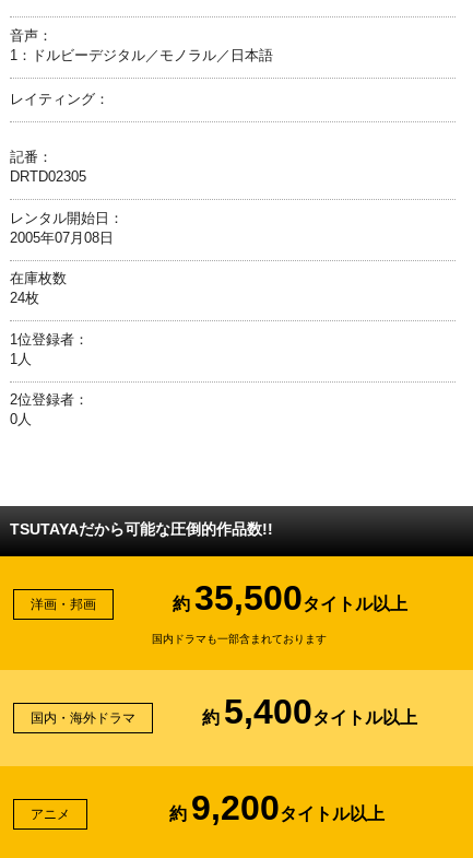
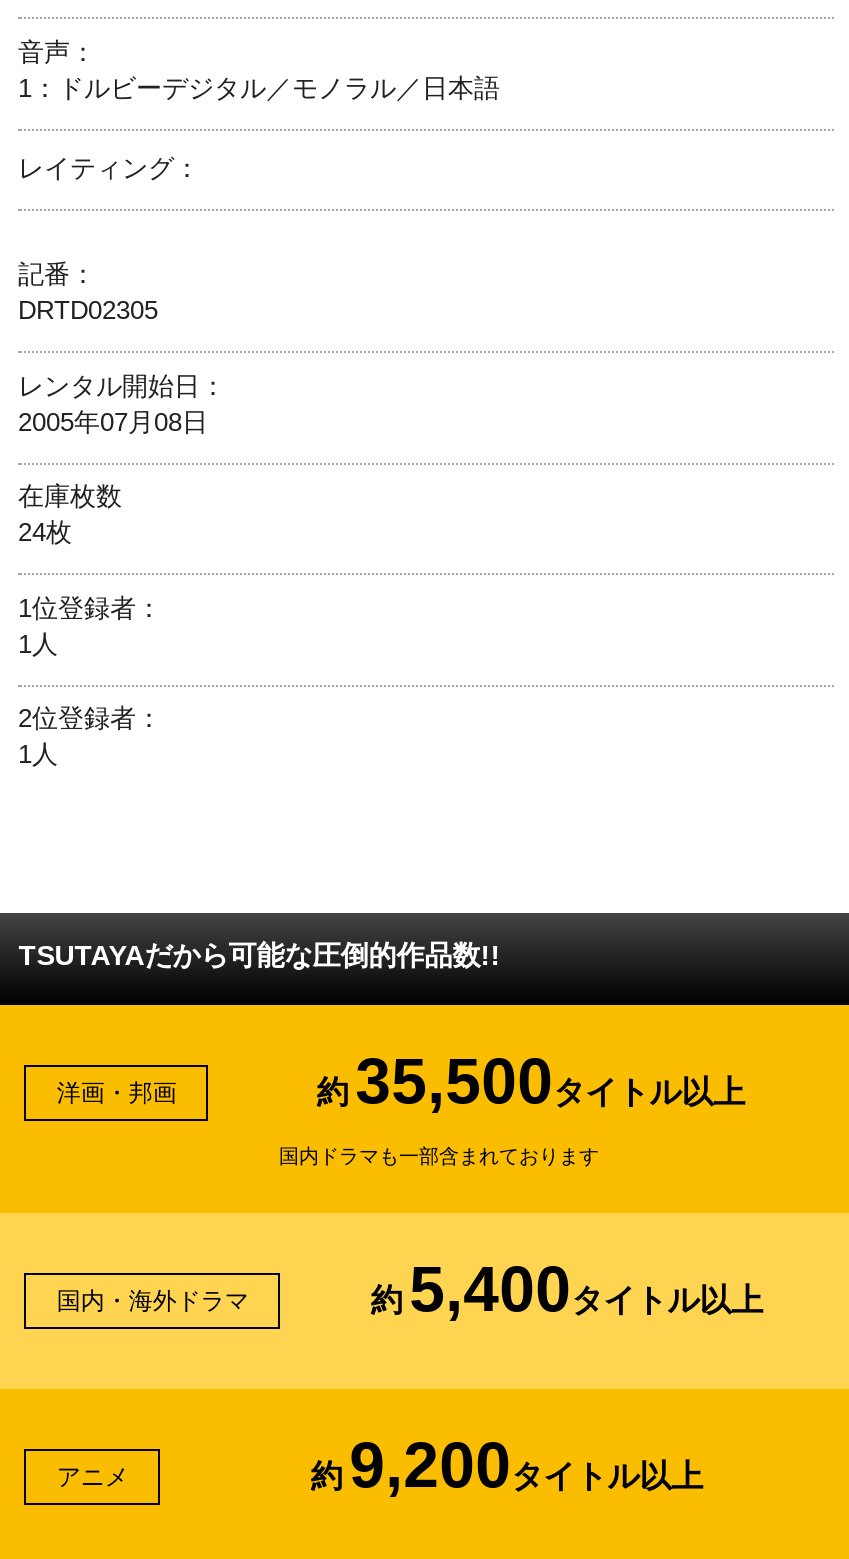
- 0人
+ 1人
